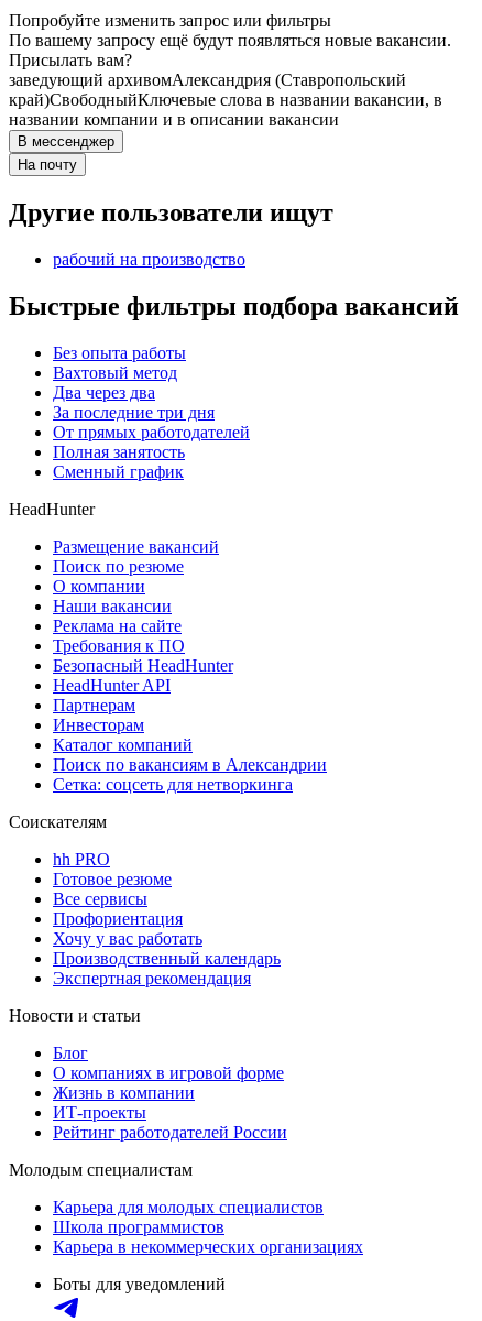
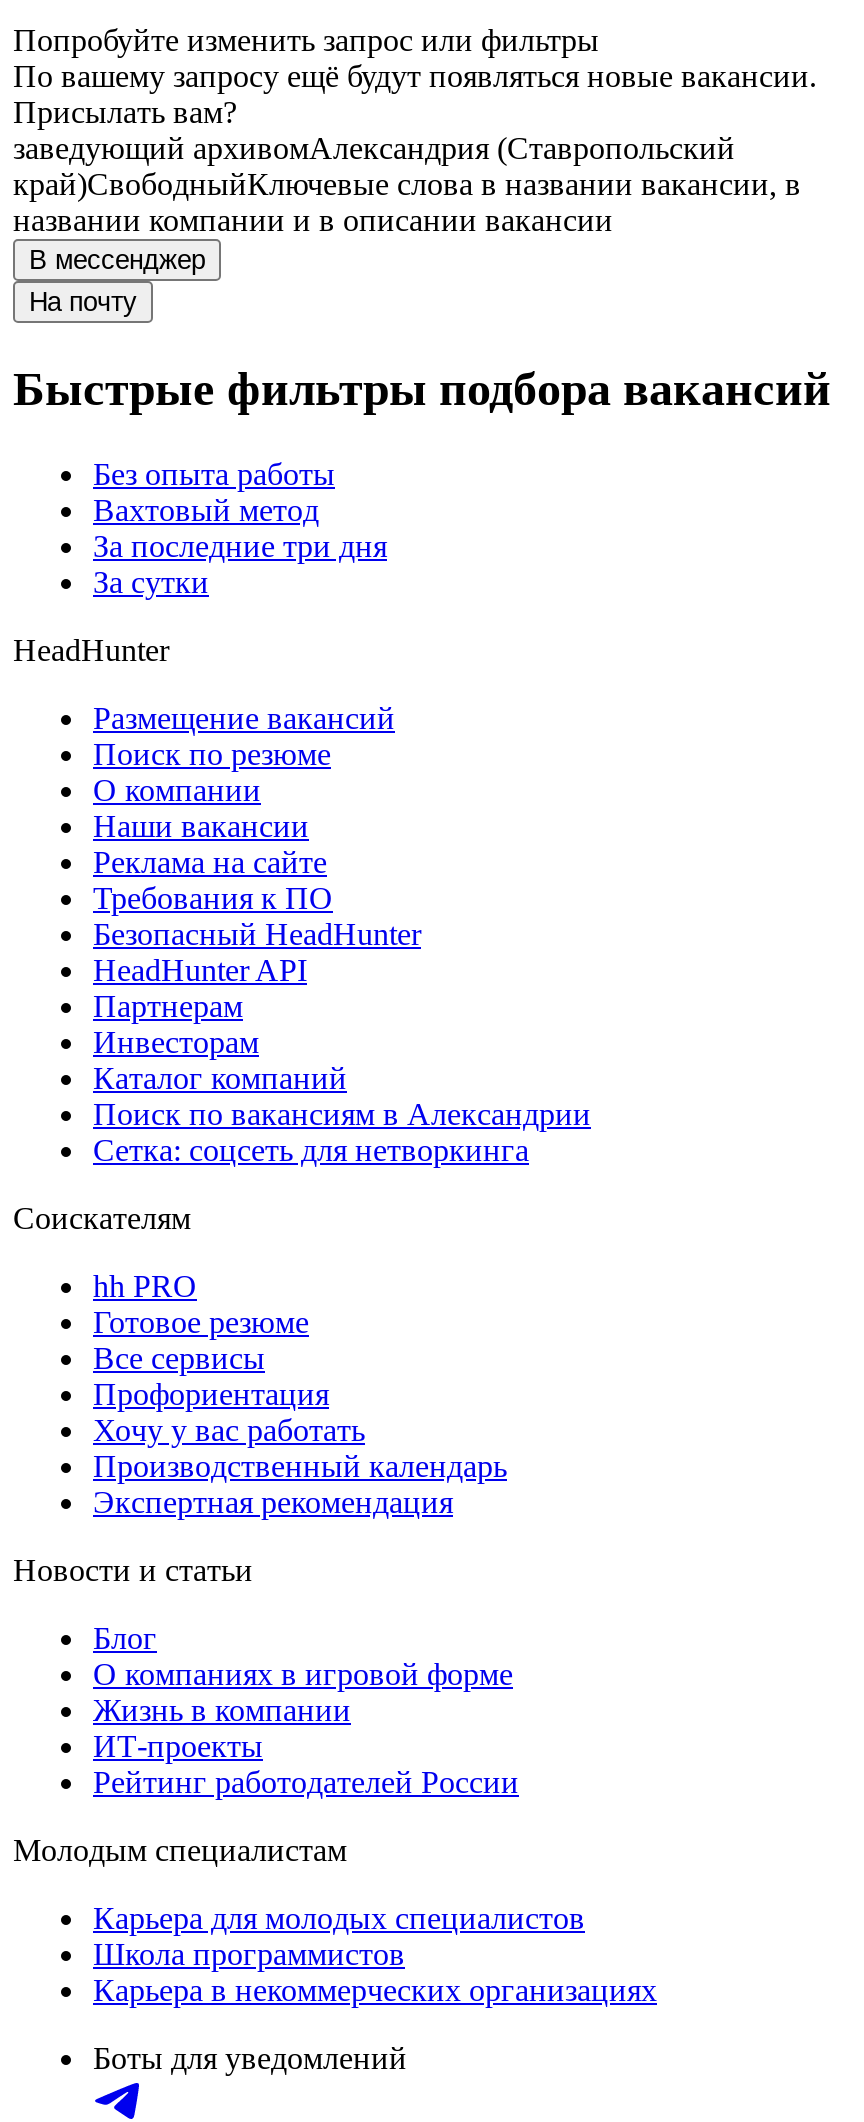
- Другие пользователи ищут
- рабочий на производство

- Два через два

- От прямых работодателей
- Полная занятость
- Сменный график
+ За сутки
